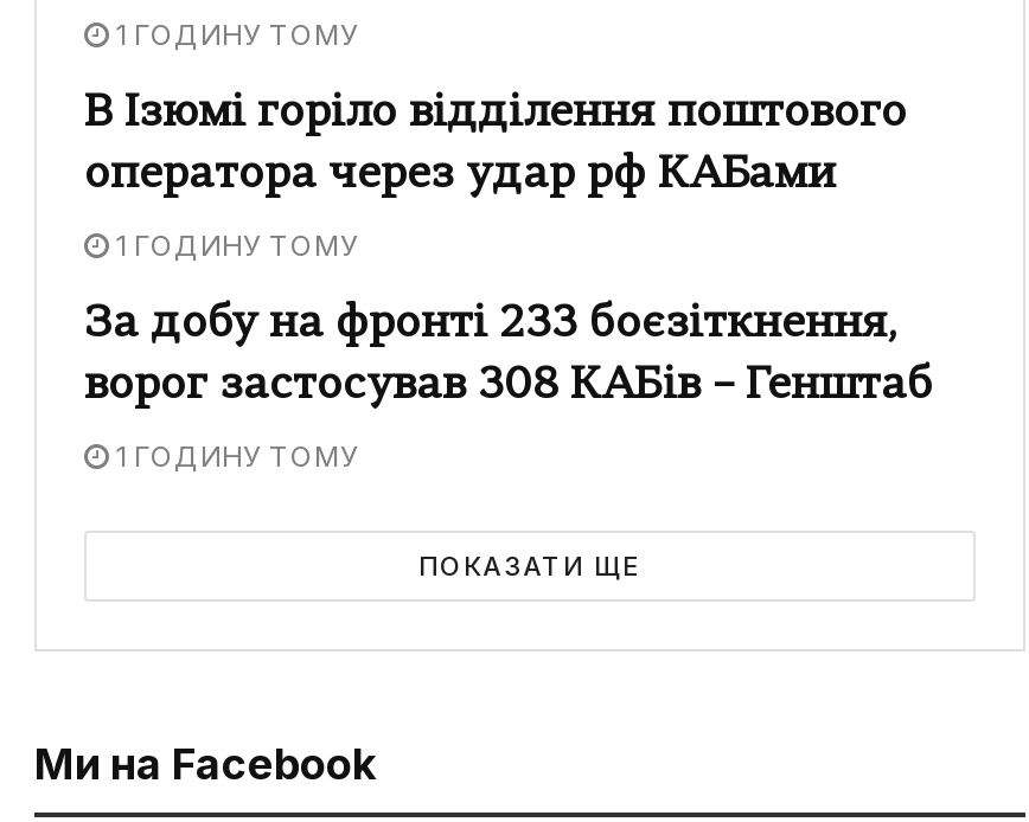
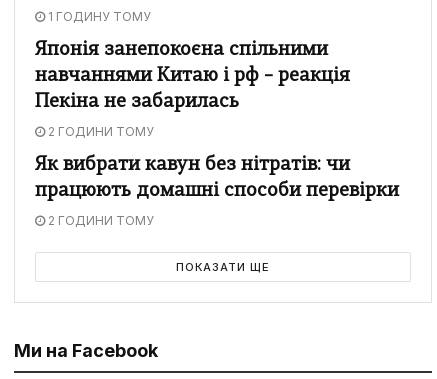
- В Ізюмі горіло відділення поштового
- оператора через удар рф КАБами
+ Японія занепокоєна спільними
+ навчаннями Китаю і рф – реакція
+ Пекіна не забарилась

- 1 ГОДИНУ ТОМУ
+ 2 ГОДИНИ ТОМУ

- За добу на фронті 233 боєзіткнення,
- ворог застосував 308 КАБів – Генштаб
+ Як вибрати кавун без нітратів: чи
+ працюють домашні способи перевірки

- 1 ГОДИНУ ТОМУ
+ 2 ГОДИНИ ТОМУ
